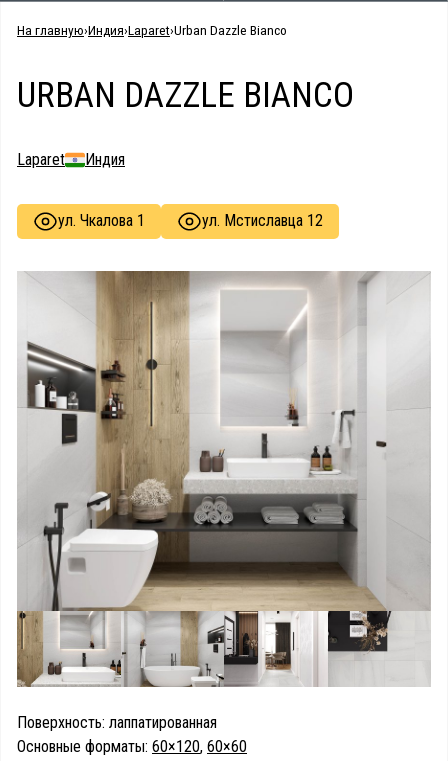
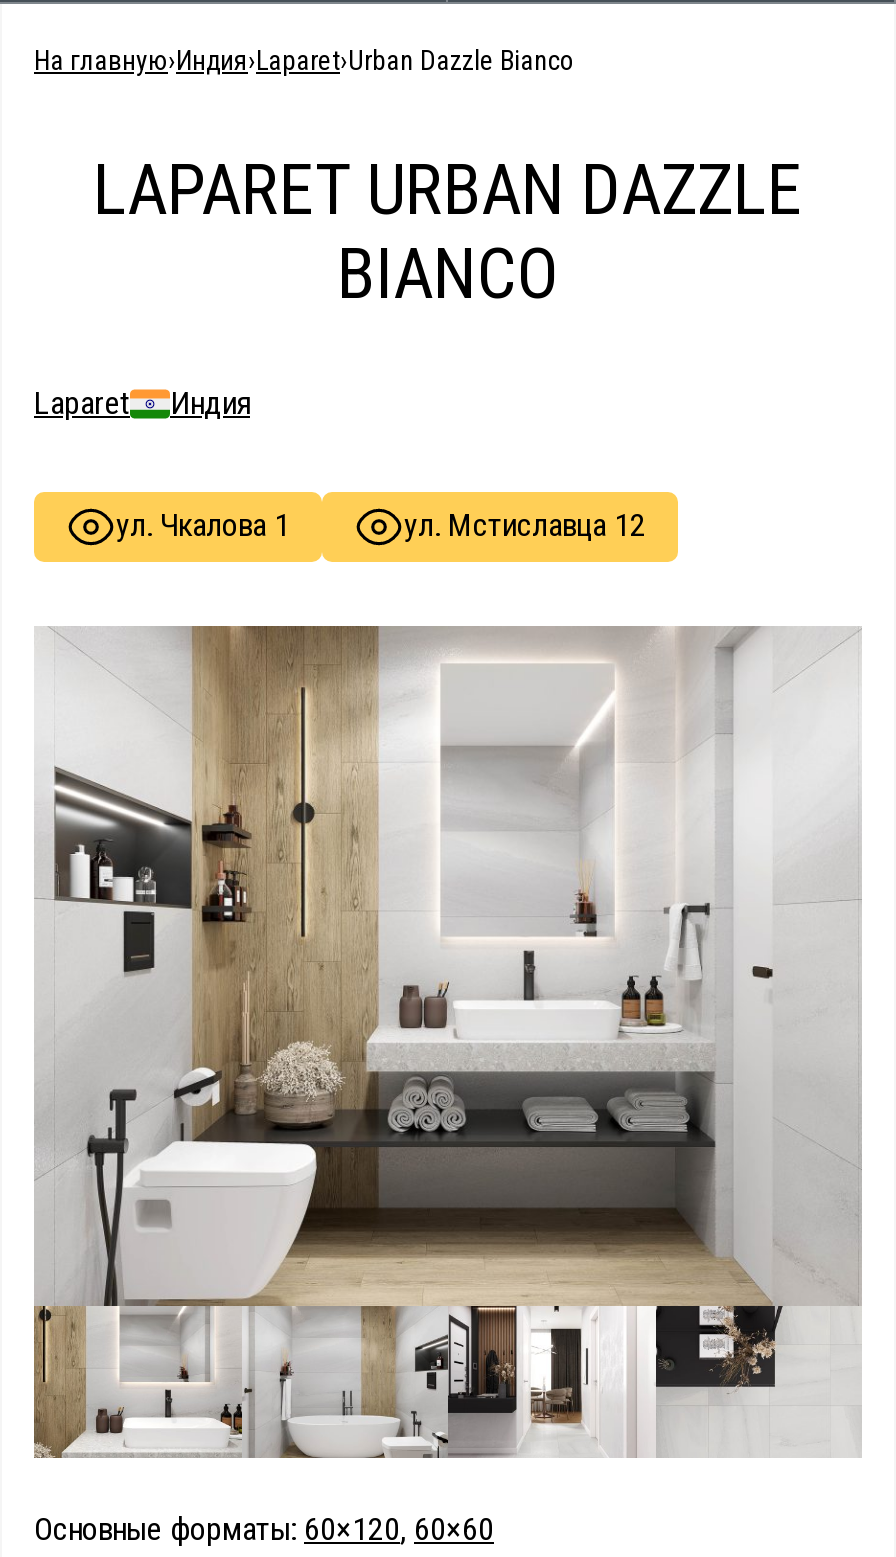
- URBAN DAZZLE BIANCO
+ LAPARET URBAN DAZZLE
+ BIANCO

moved down: Laparet | Индия | ул. Чкалова 1 | ул. Мстиславца 12

moved down: [image]

- Поверхность: лаппатированная
